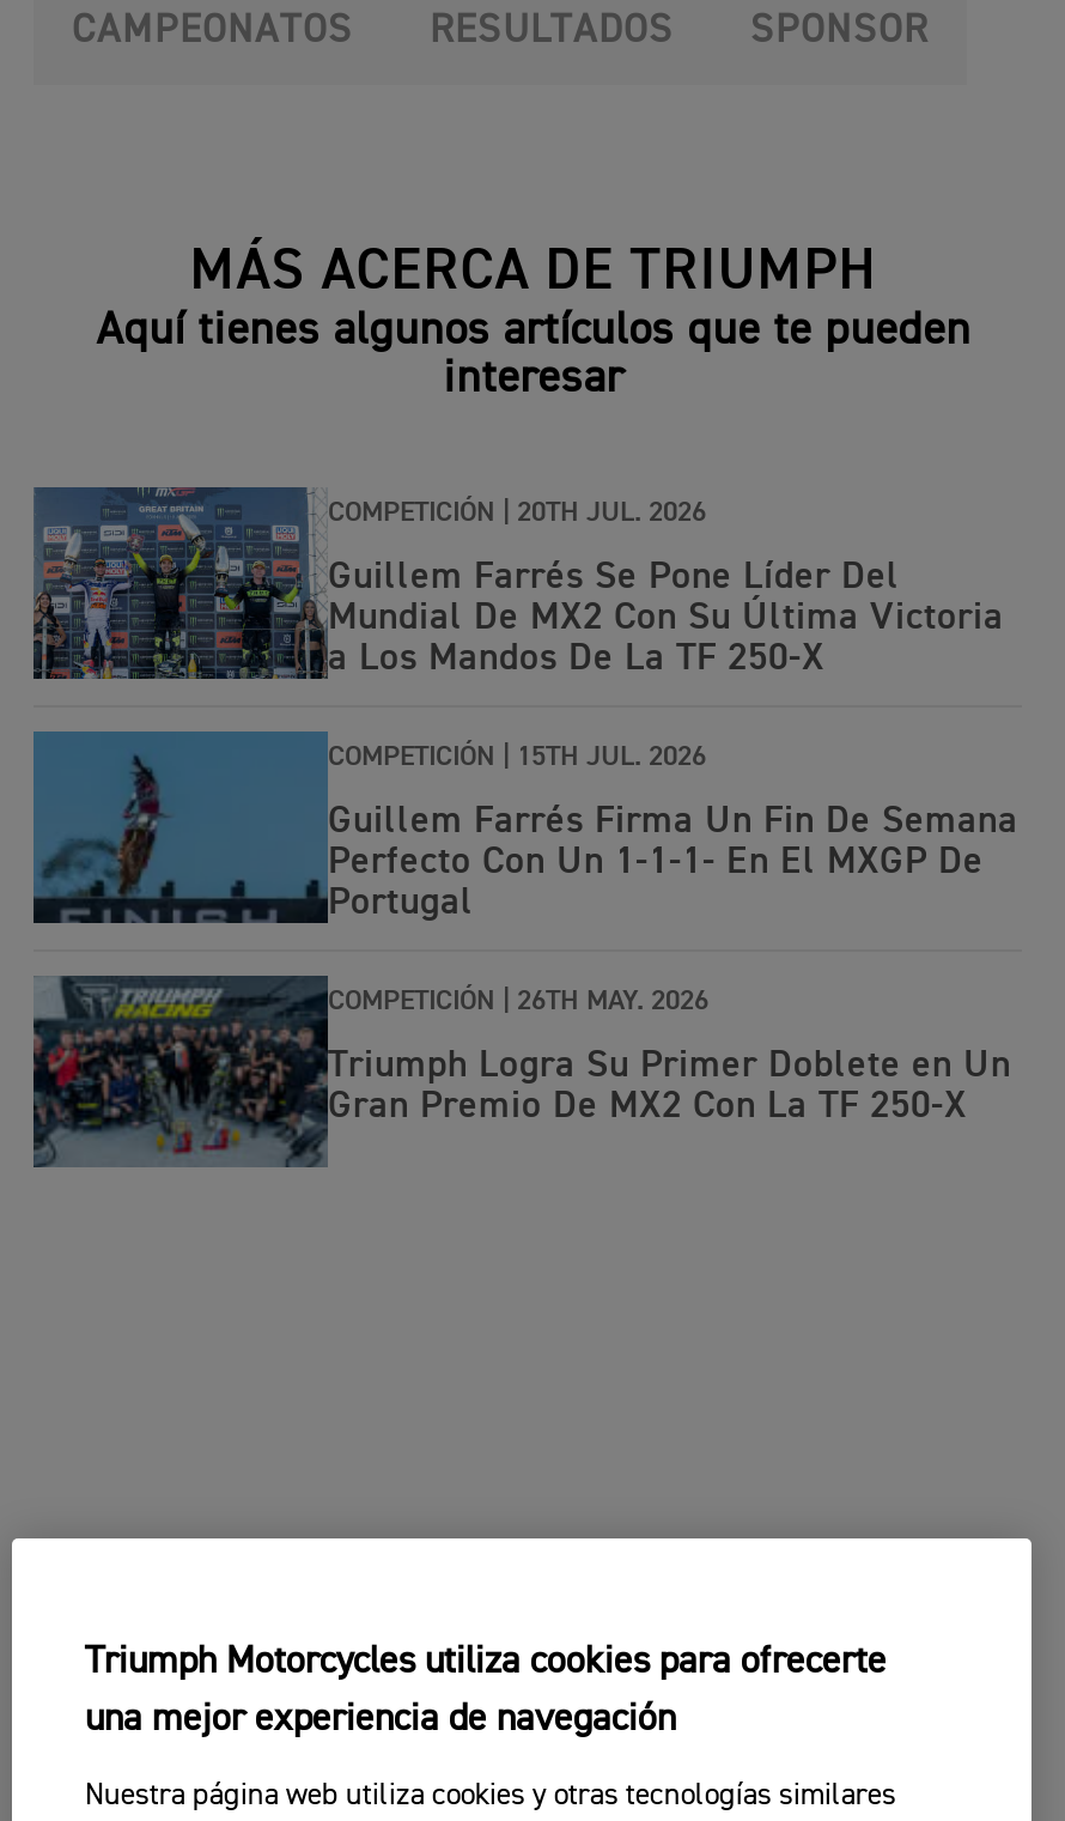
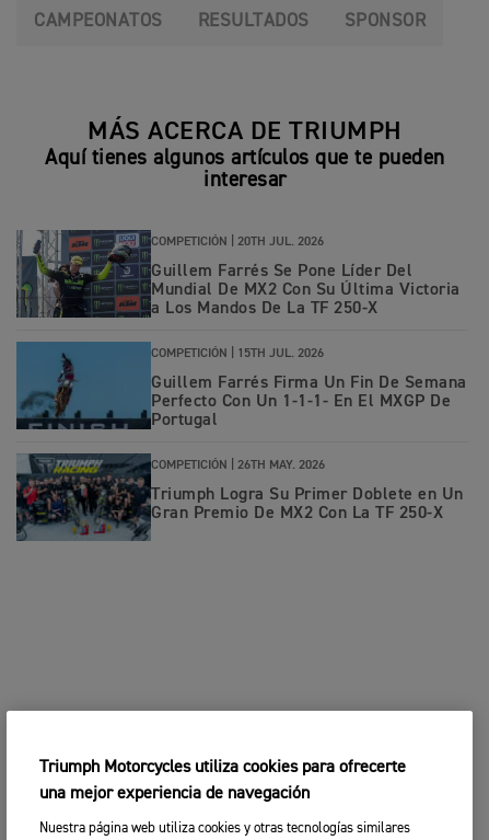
- [image]
+ [image]
